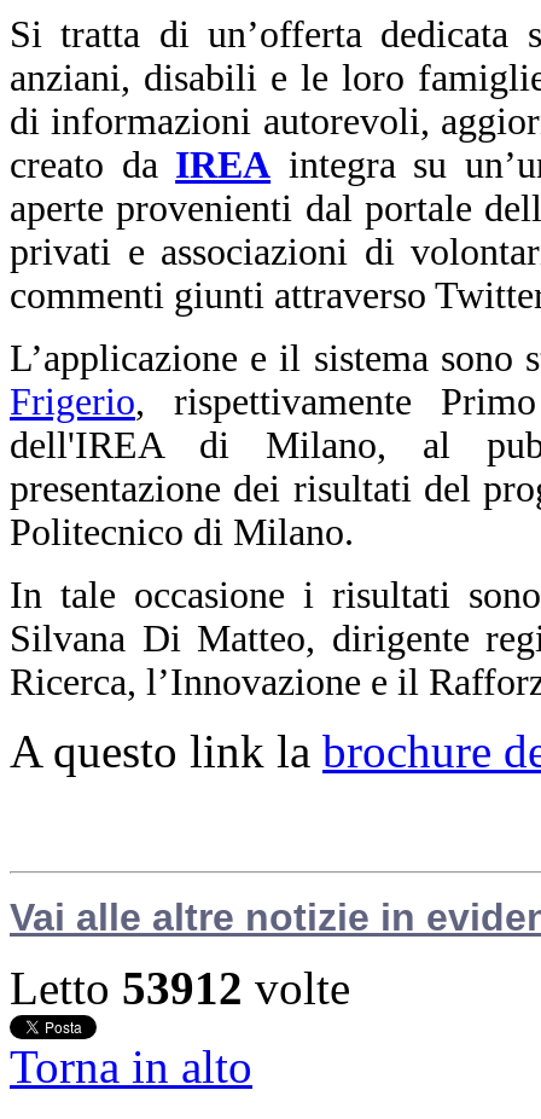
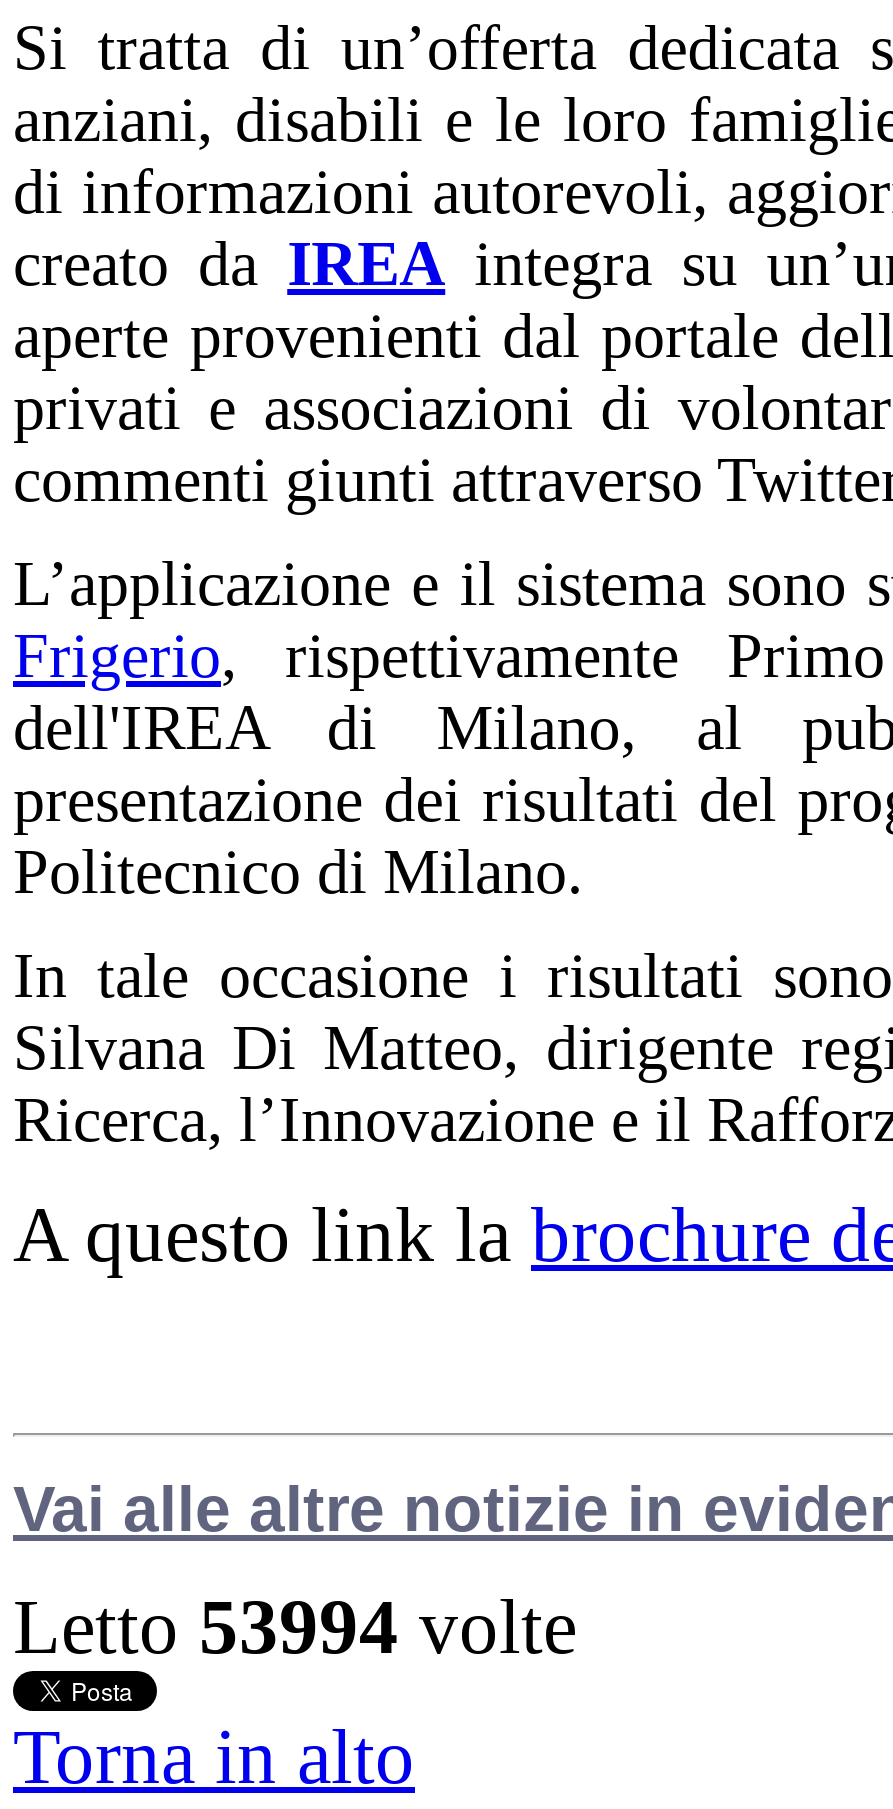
- Letto 53912 volte
+ Letto 53994 volte
